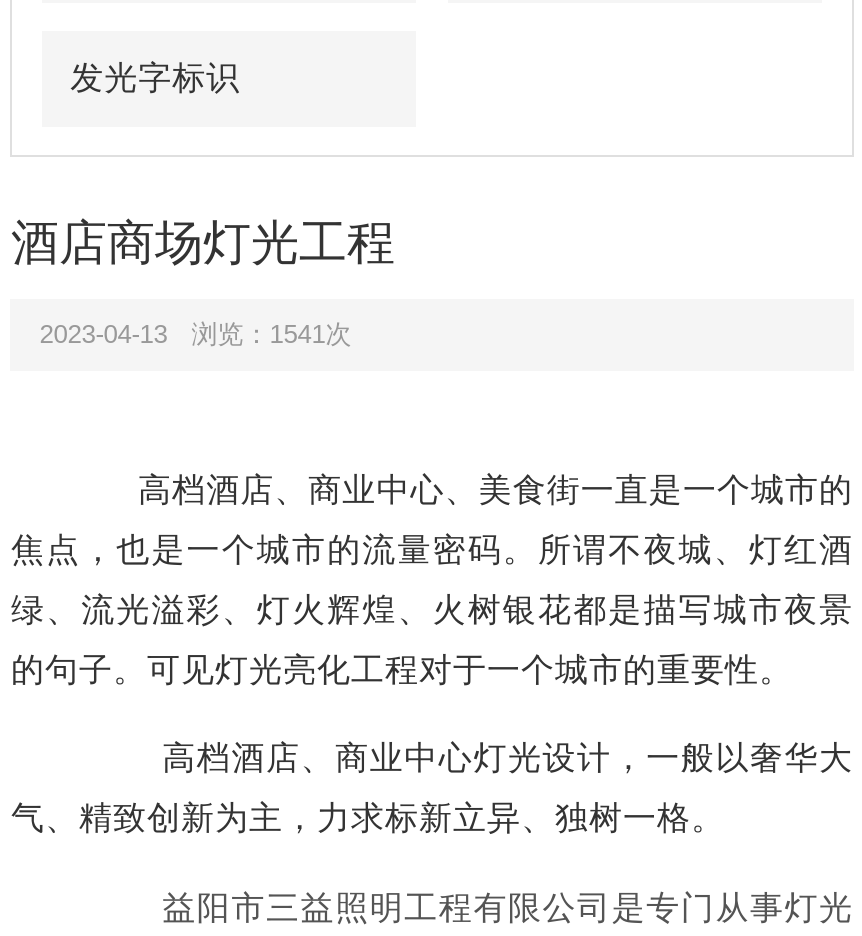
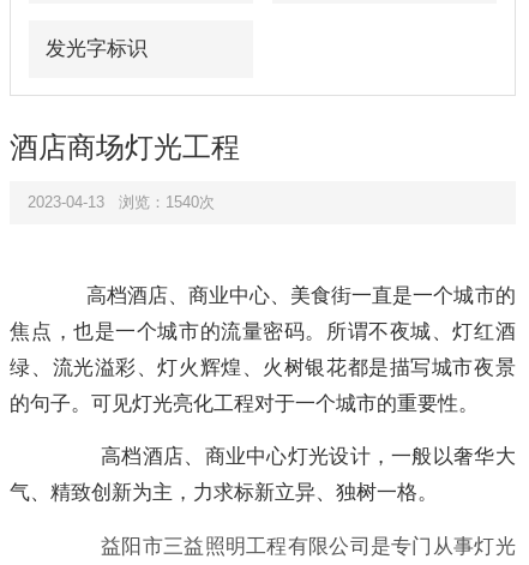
- 2023-04-13 浏览：1541次
+ 2023-04-13 浏览：1540次
